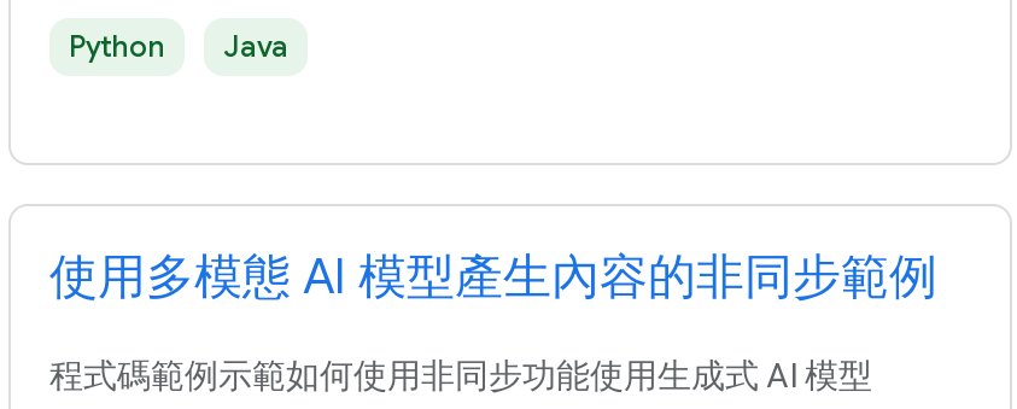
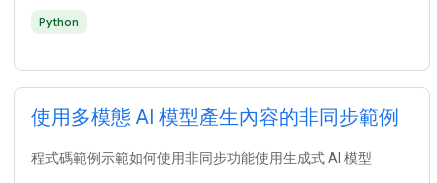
- Java
